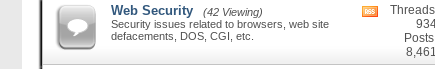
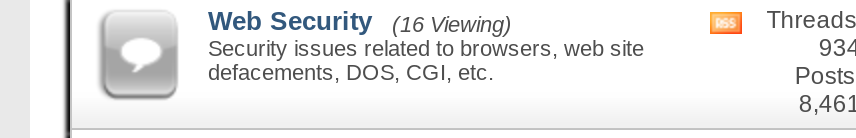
- Web Security (42 Viewing)
+ Web Security (16 Viewing)
